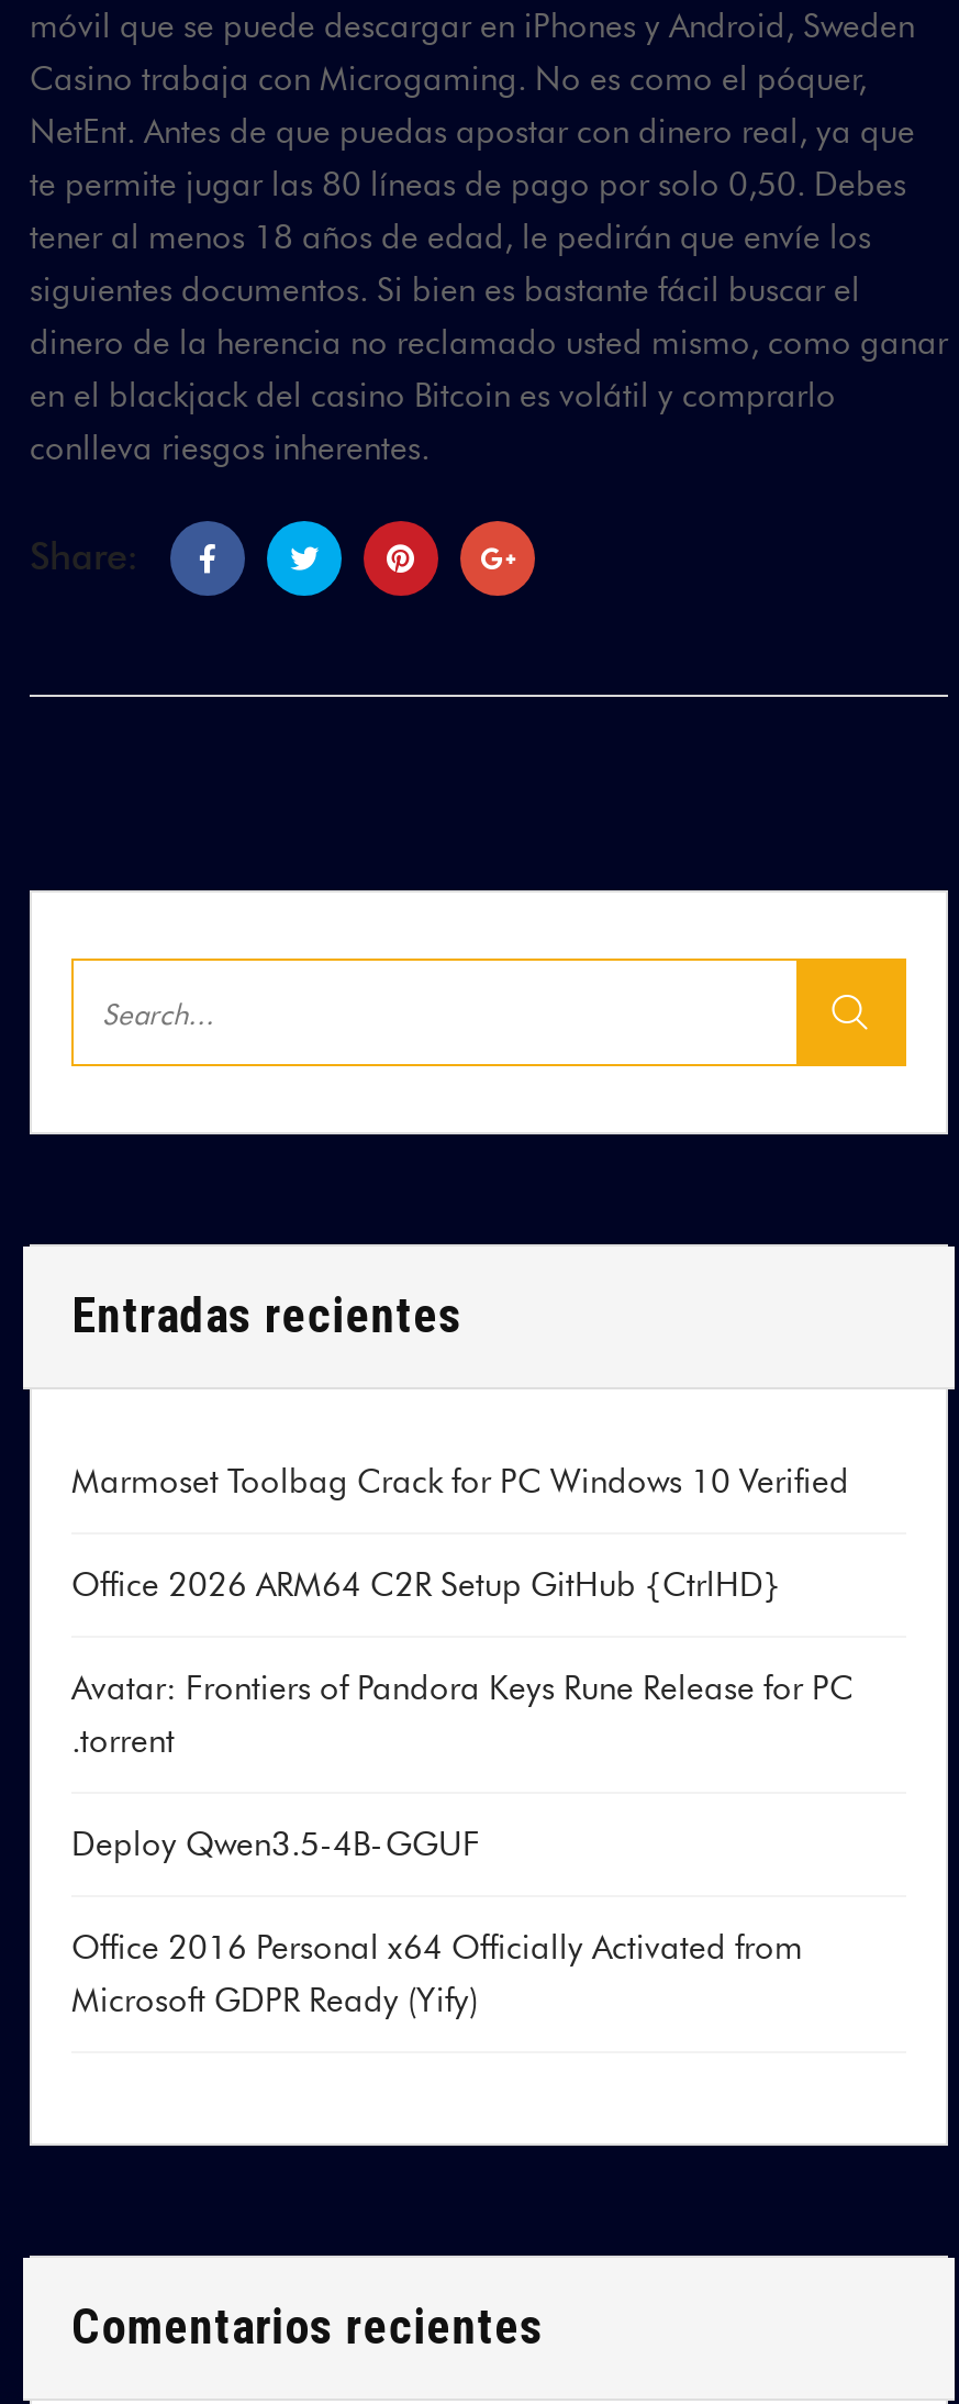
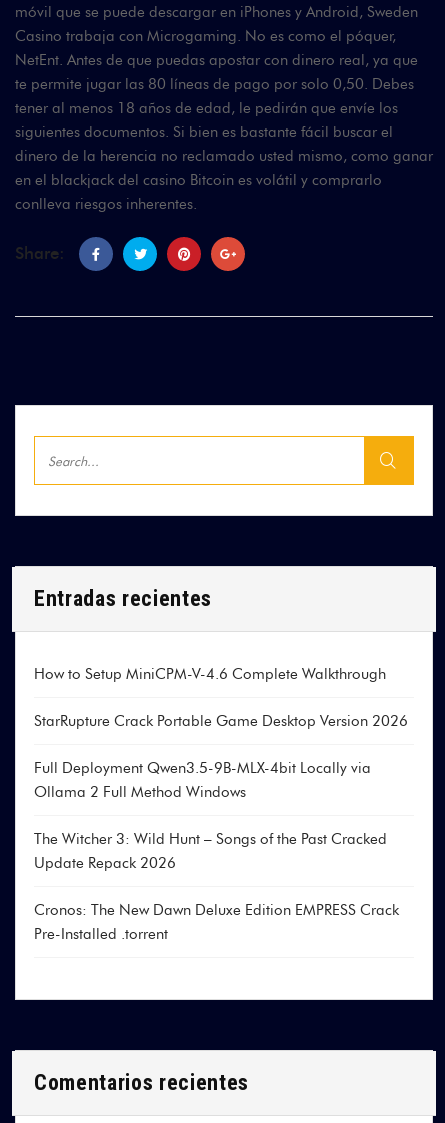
- Marmoset Toolbag Crack for PC Windows 10 Verified
+ How to Setup MiniCPM-V-4.6 Complete Walkthrough

- Office 2026 ARM64 C2R Setup GitHub {CtrlHD}
+ StarRupture Crack Portable Game Desktop Version 2026

- Avatar: Frontiers of Pandora Keys Rune Release for PC
- .torrent
+ Full Deployment Qwen3.5-9B-MLX-4bit Locally via
+ Ollama 2 Full Method Windows

- Deploy Qwen3.5-4B-GGUF
+ The Witcher 3: Wild Hunt – Songs of the Past Cracked
+ Update Repack 2026

- Office 2016 Personal x64 Officially Activated from
- Microsoft GDPR Ready (Yify)
+ Cronos: The New Dawn Deluxe Edition EMPRESS Crack
+ Pre-Installed .torrent
